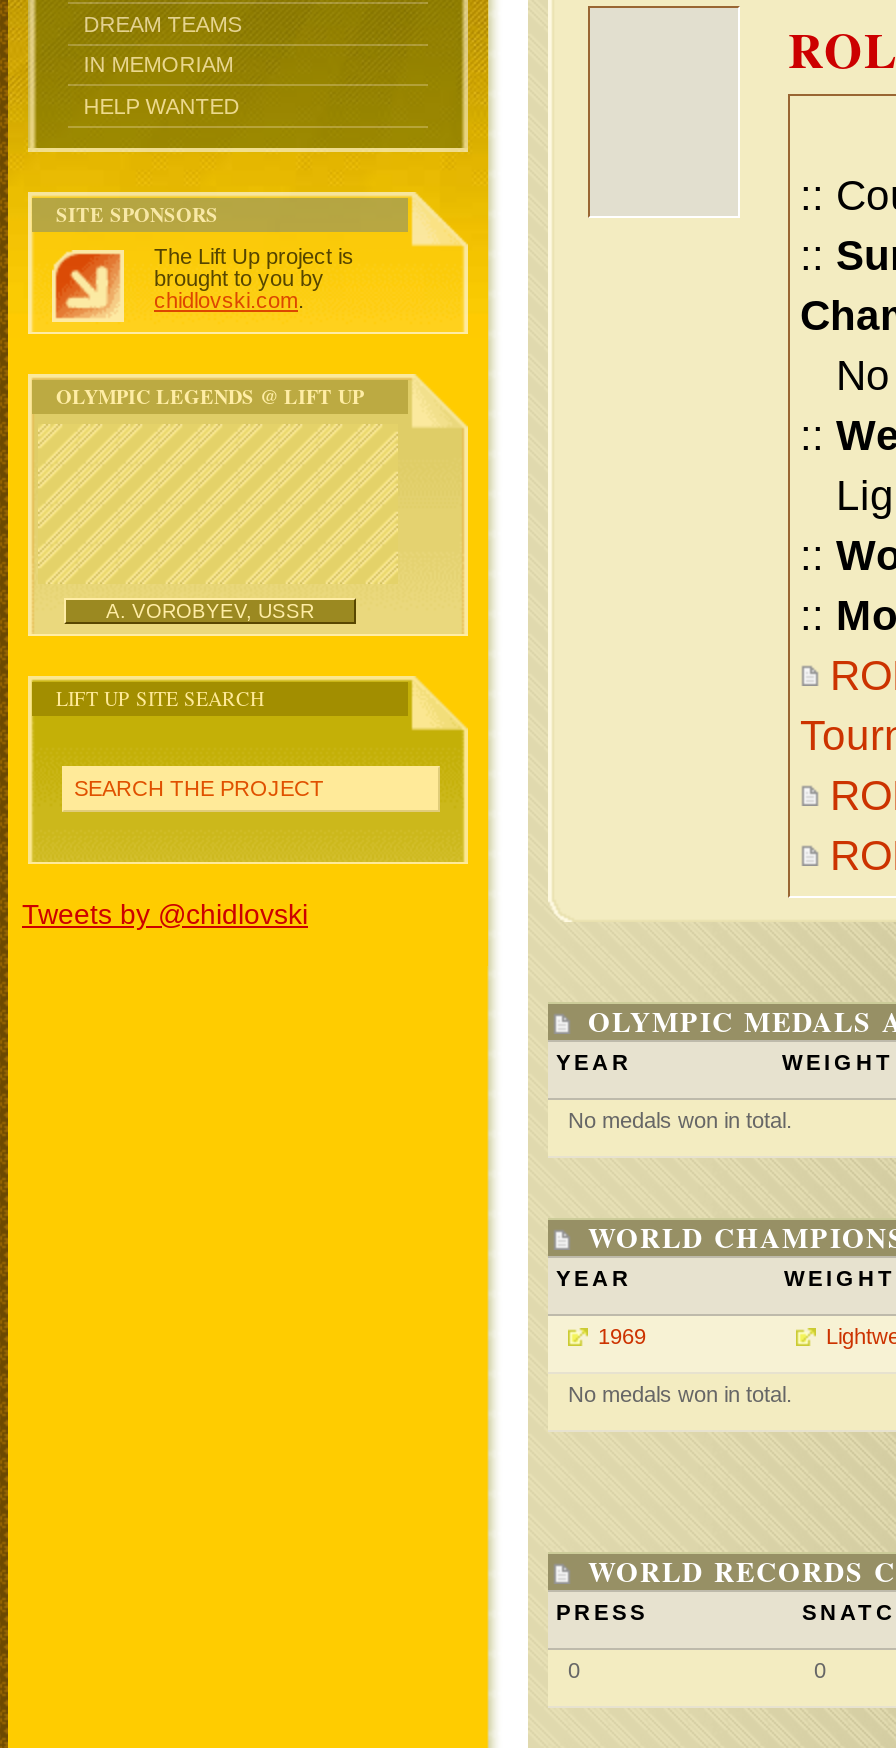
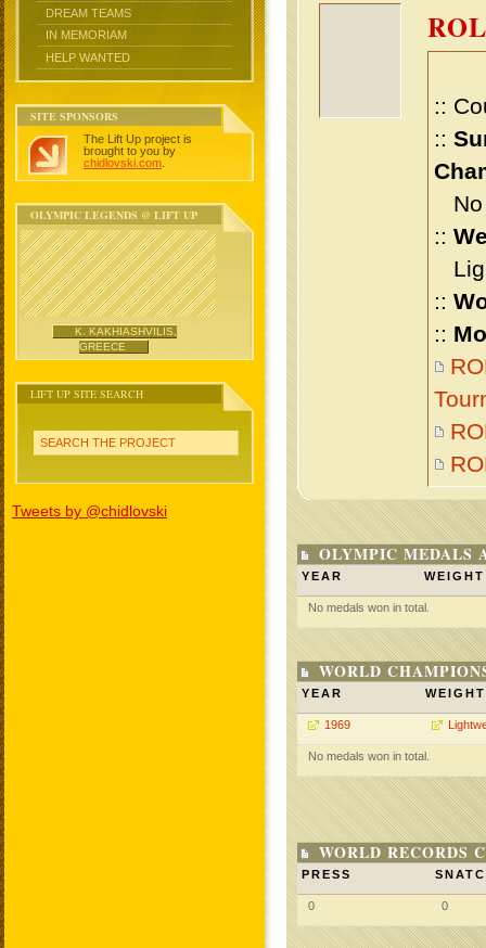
- A. VOROBYEV, USSR
+ K. KAKHIASHVILIS,
+ GREECE
